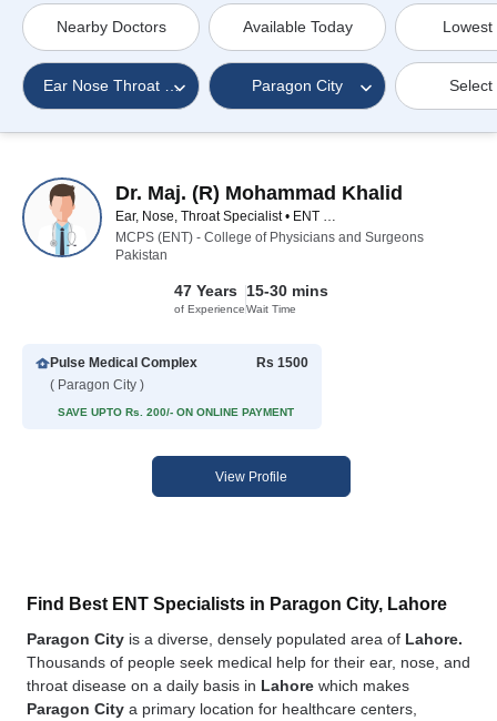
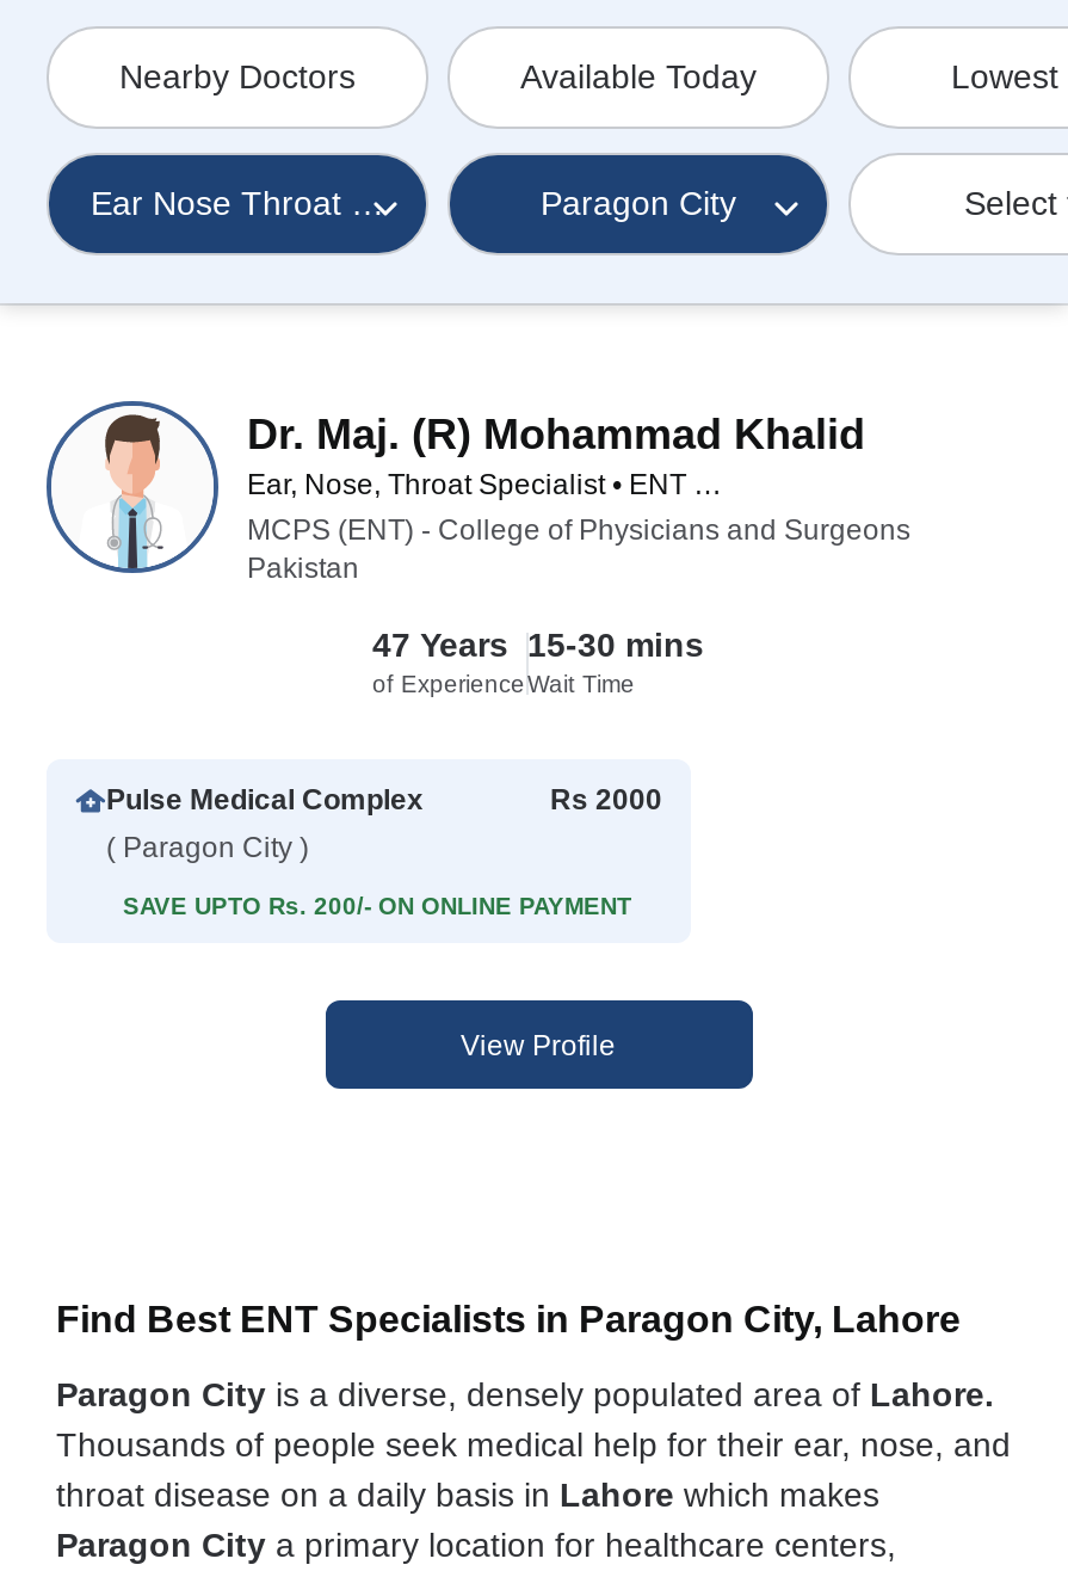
- Rs 1500
+ Rs 2000
